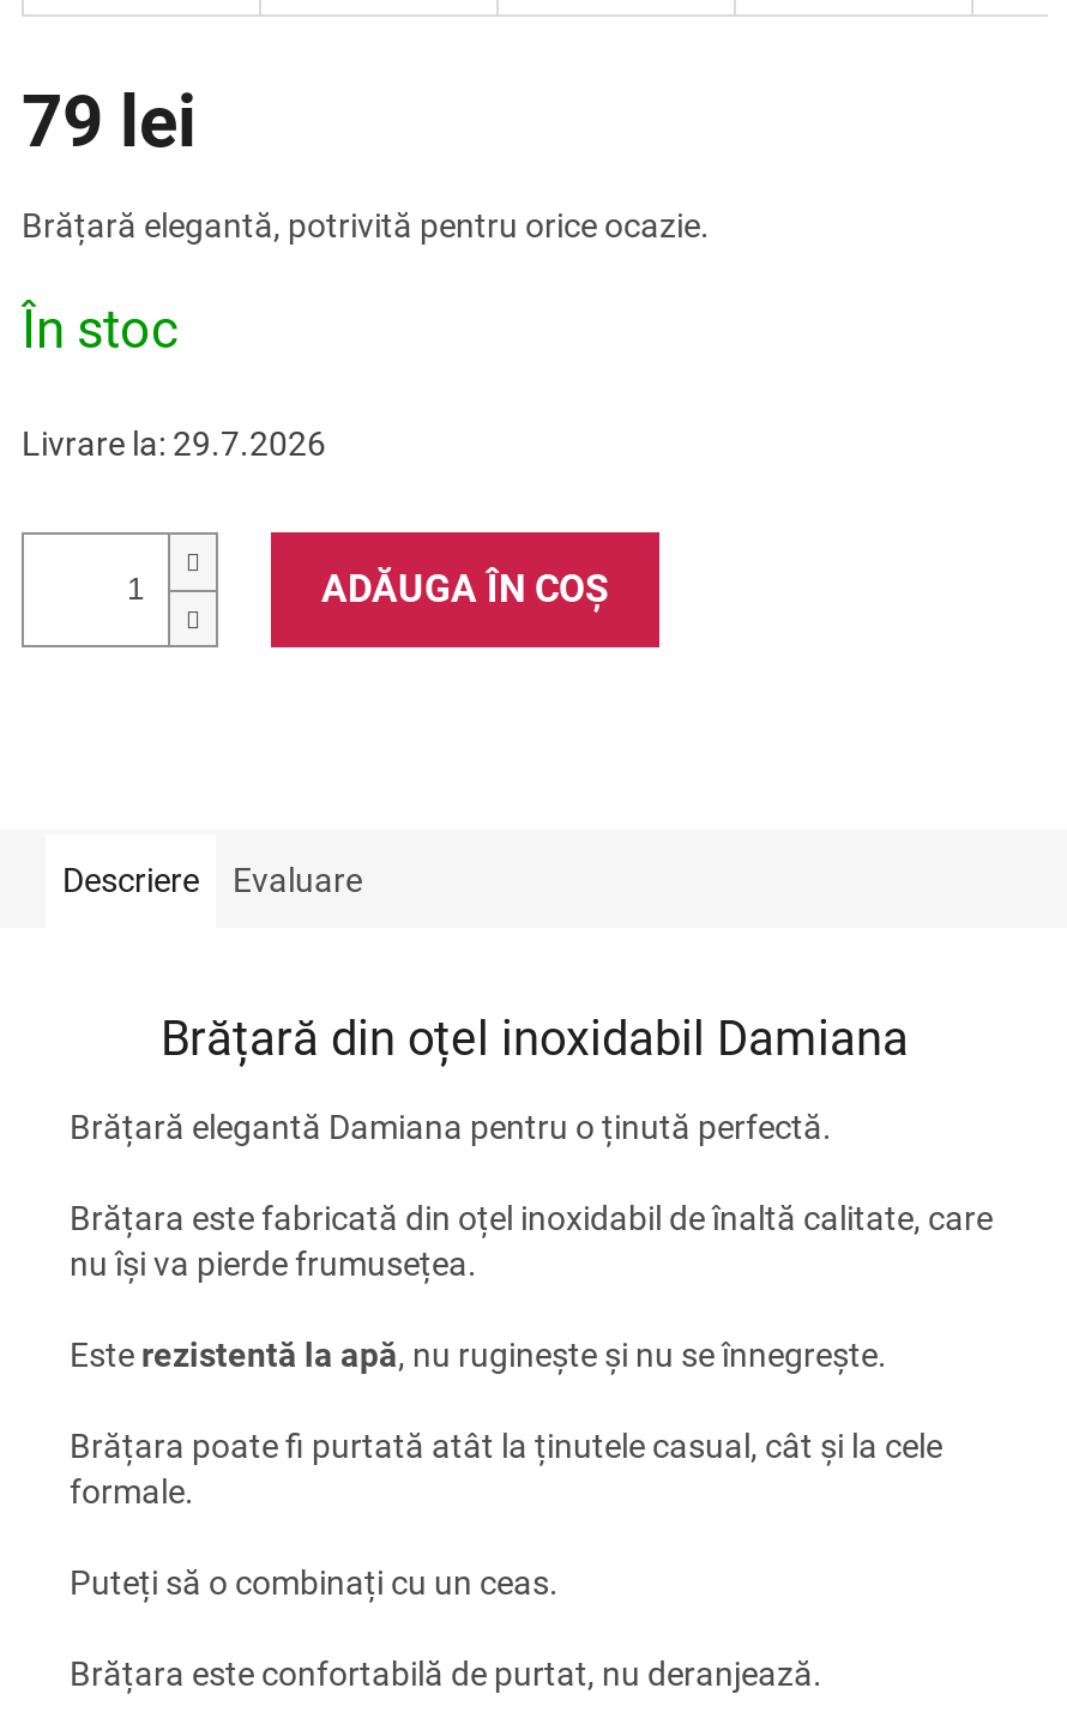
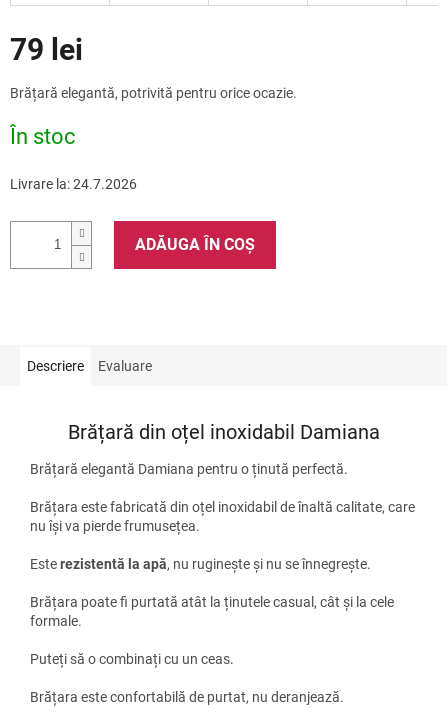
- Livrare la: 29.7.2026
+ Livrare la: 24.7.2026
